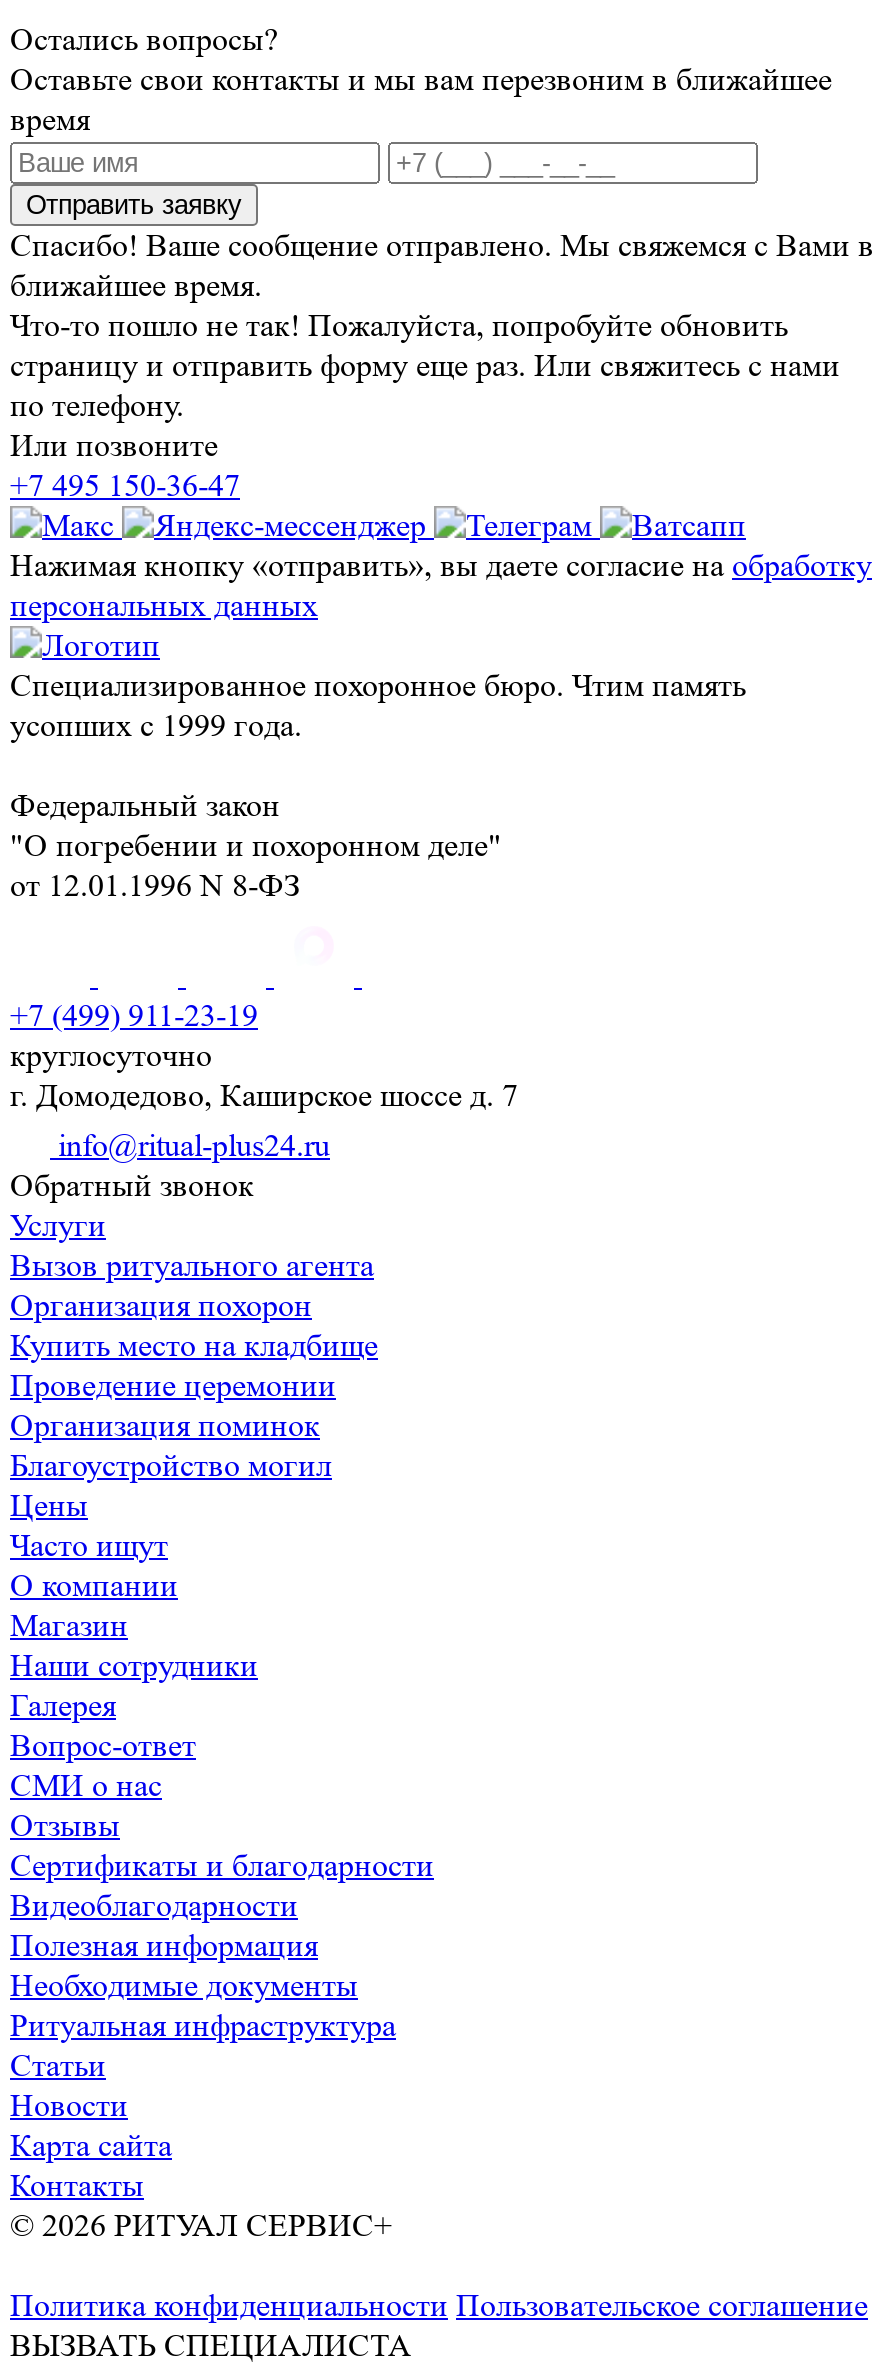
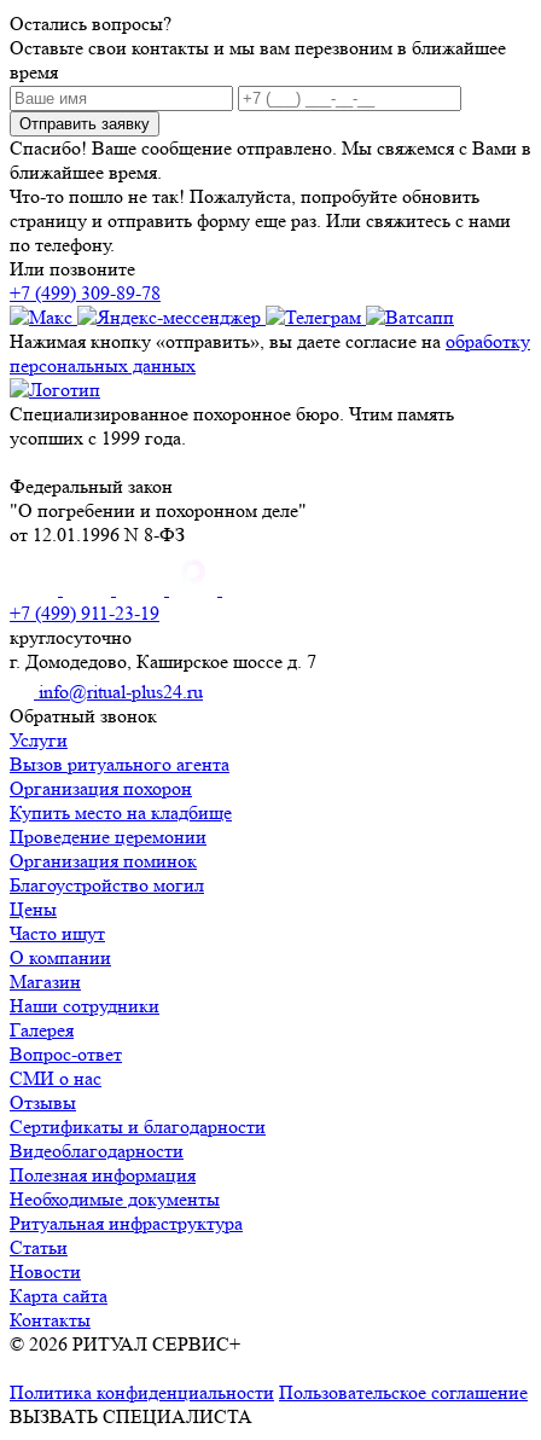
- +7 495 150-36-47
+ +7 (499) 309-89-78
